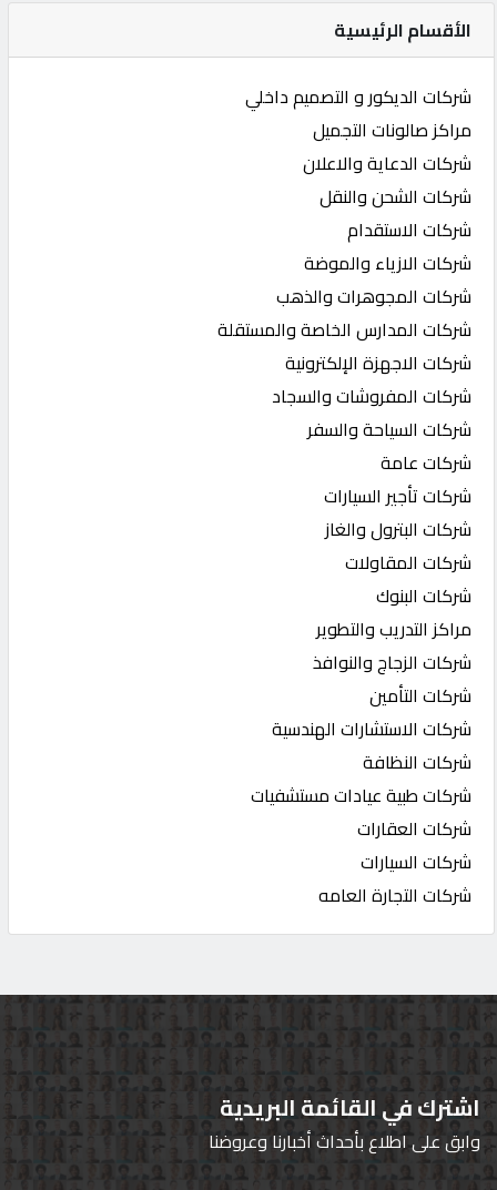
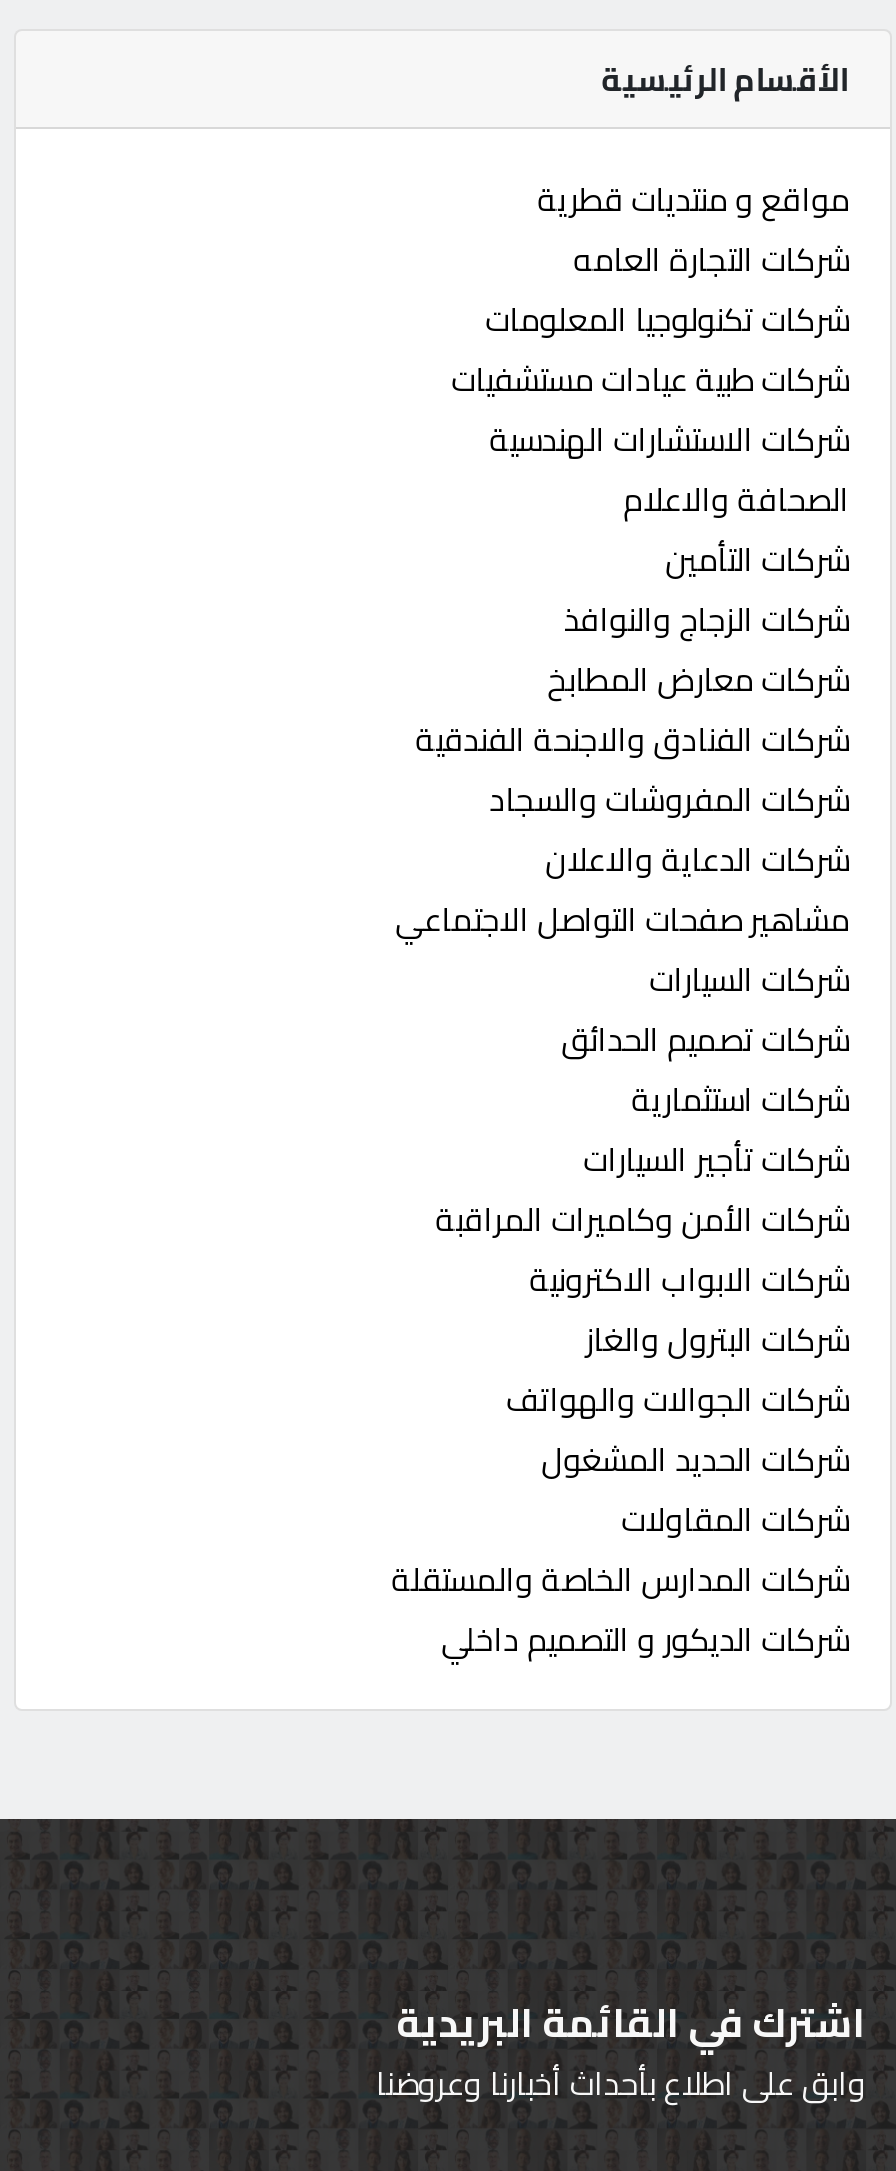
+ مواقع و منتديات قطرية
+ شركات تكنولوجيا المعلومات
+ الصحافة والاعلام
+ شركات معارض المطابخ
+ شركات الفنادق والاجنحة الفندقية
+ مشاهير صفحات التواصل الاجتماعي
+ شركات تصميم الحدائق
+ شركات استثمارية
+ شركات الأمن وكاميرات المراقبة
+ شركات الابواب الاكترونية
+ شركات الجوالات والهواتف
+ شركات الحديد المشغول

moved down: شركات الديكور و التصميم داخلي

- مراكز صالونات التجميل
- شركات الشحن والنقل
- شركات الاستقدام
- شركات الازياء والموضة
- شركات المجوهرات والذهب
- شركات الاجهزة الإلكترونية
- شركات السياحة والسفر
- شركات عامة
- شركات البنوك
- مراكز التدريب والتطوير
- شركات النظافة
- شركات العقارات

moved up: شركات الدعاية والاعلان

moved up: شركات المدارس الخاصة والمستقلة

moved up: شركات المفروشات والسجاد

moved up: شركات تأجير السيارات | شركات البترول والغاز | شركات المقاولات

moved up: شركات الزجاج والنوافذ | شركات التأمين | شركات الاستشارات الهندسية

moved up: شركات طبية عيادات مستشفيات

moved up: شركات السيارات | شركات التجارة العامه
